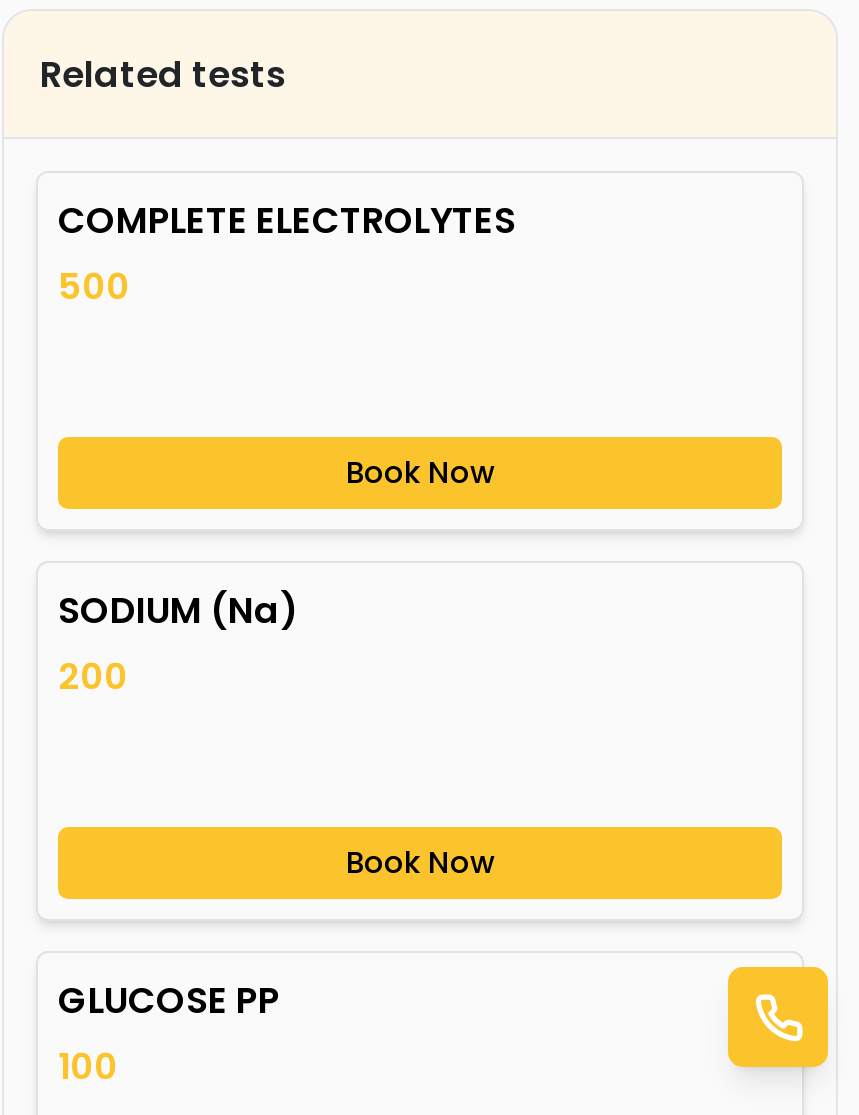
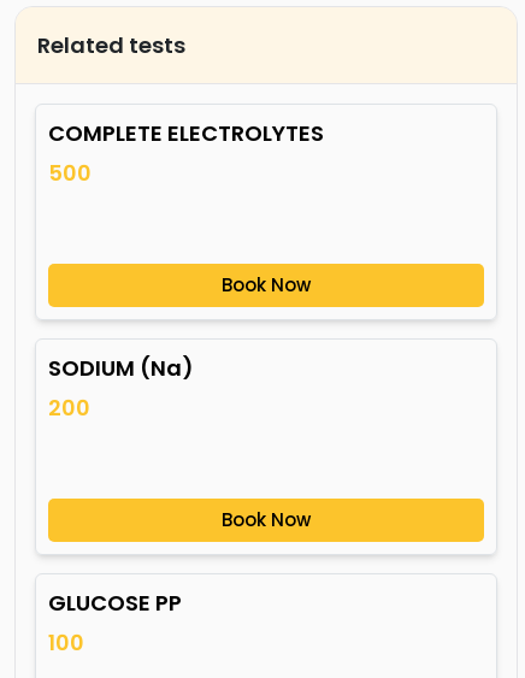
- [image]
